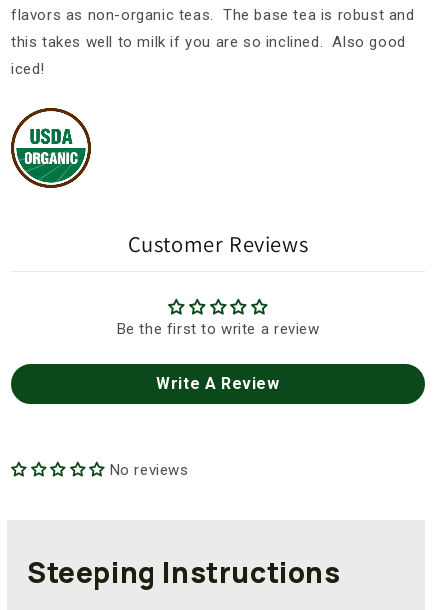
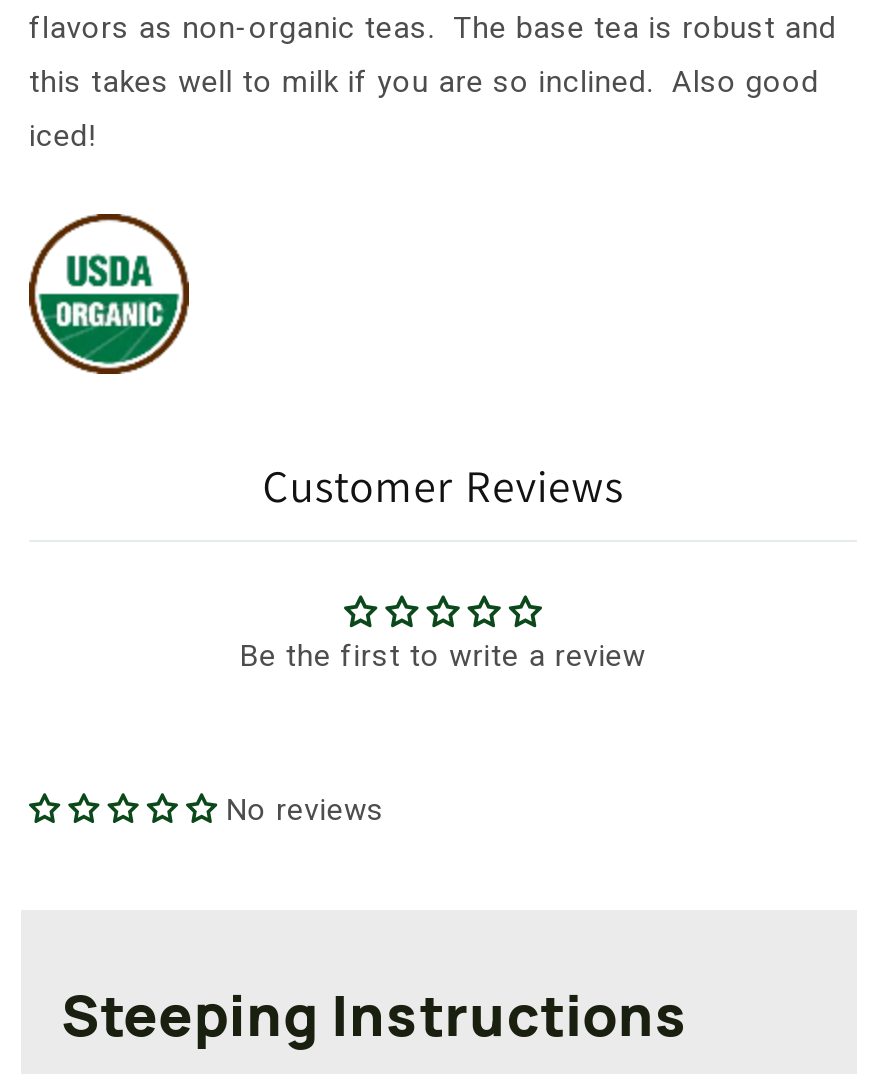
- Write A Review
